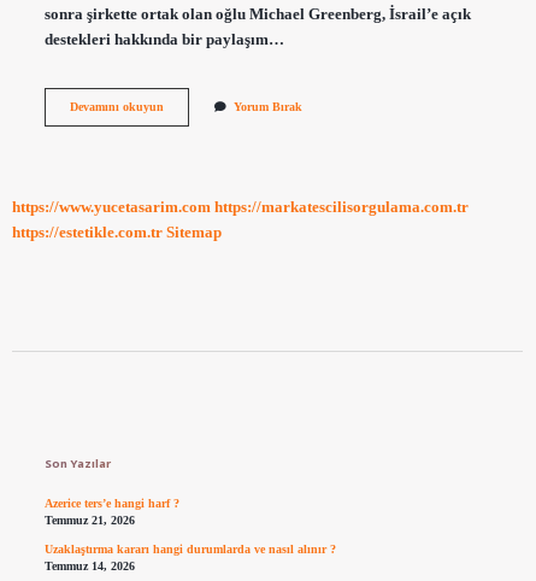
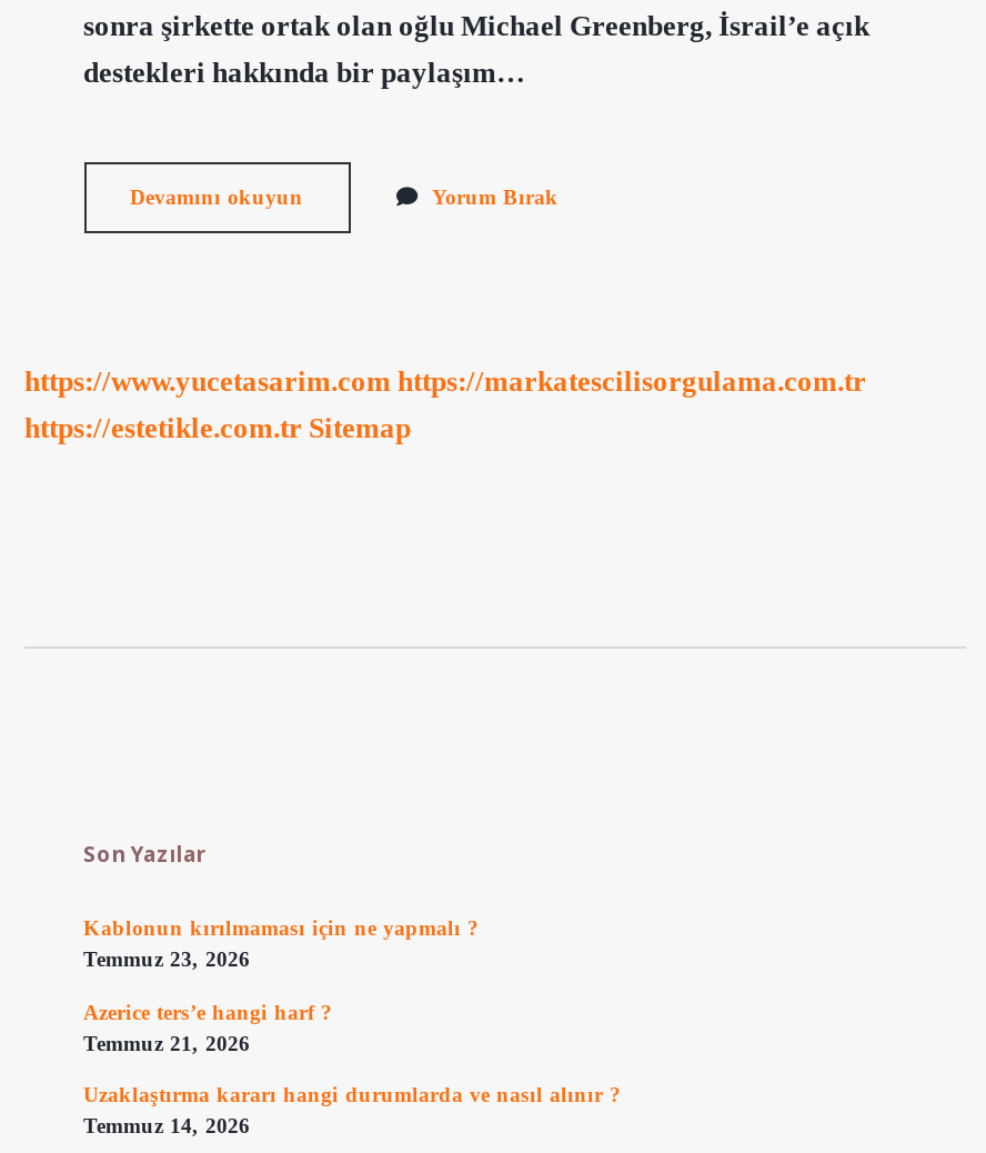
+ Kablonun kırılmaması için ne yapmalı ?
+ Temmuz 23, 2026
